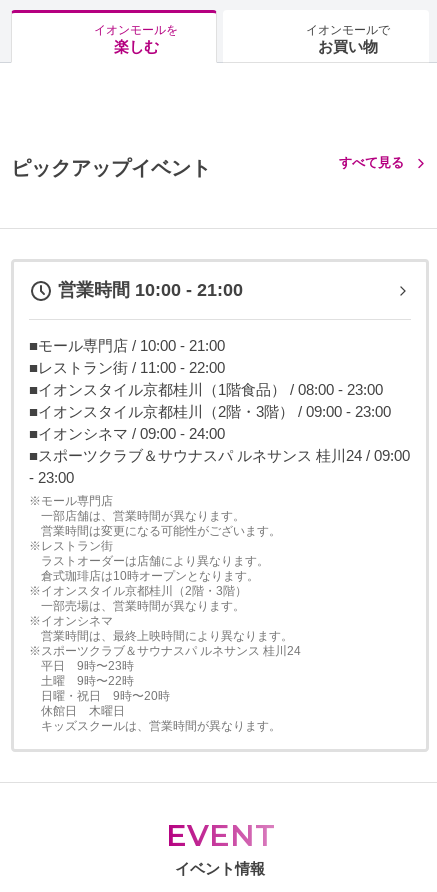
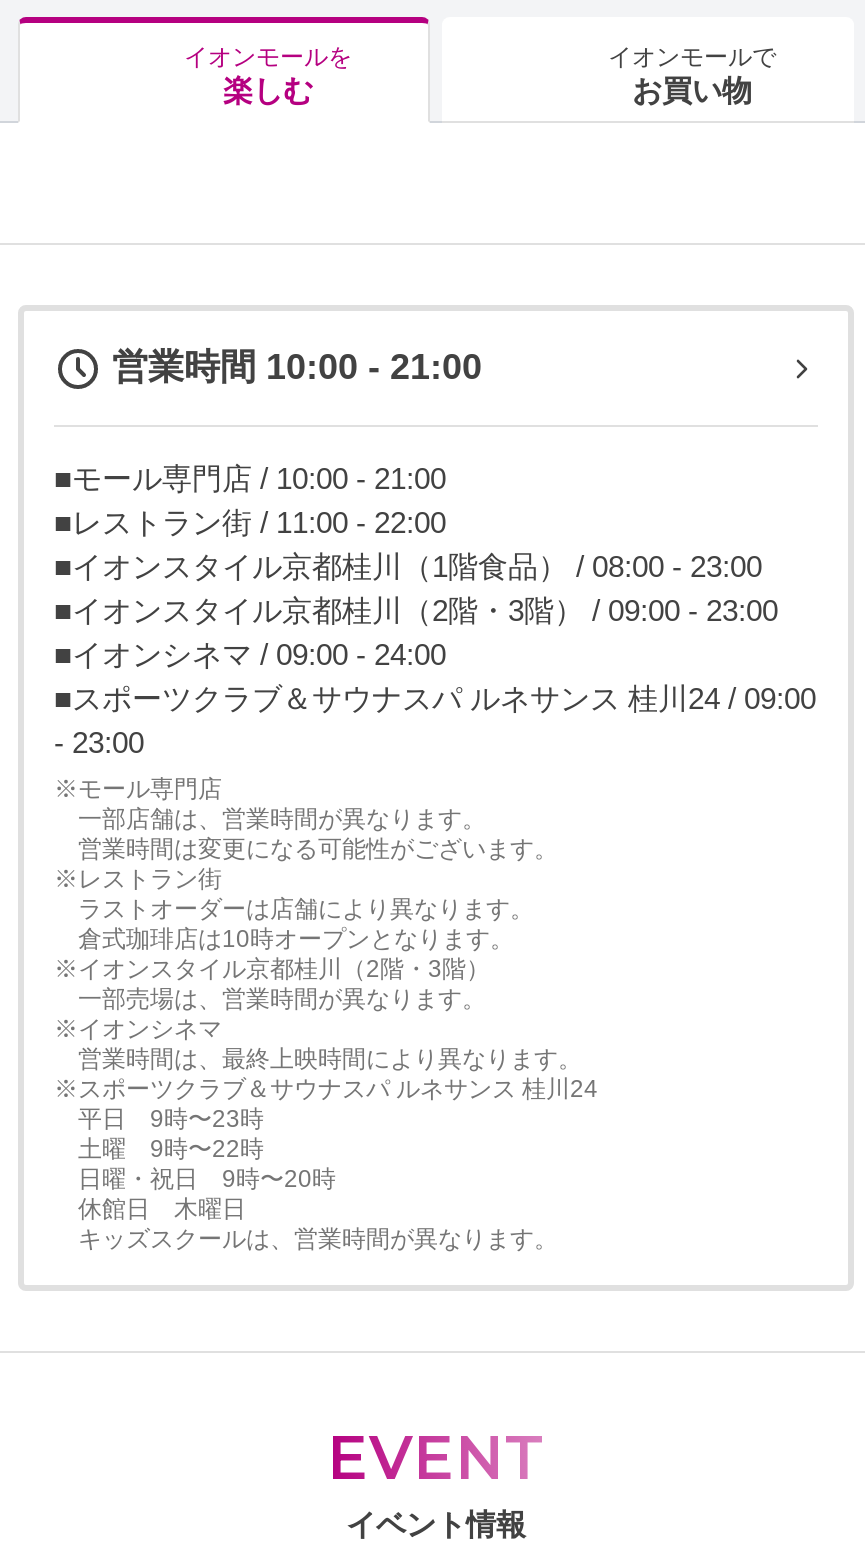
- ピックアップイベント
- すべて見る
